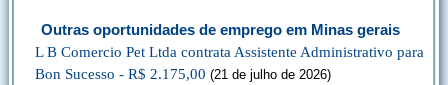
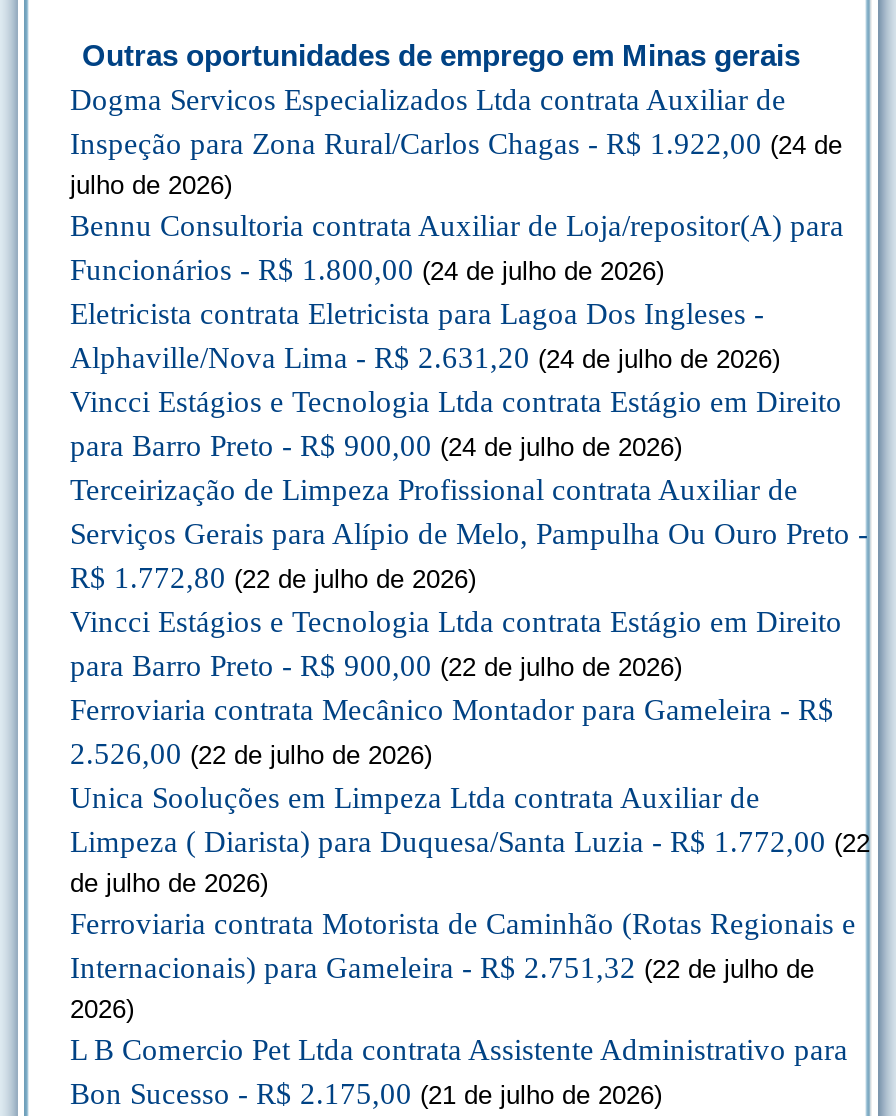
+ Dogma Servicos Especializados Ltda contrata Auxiliar de
+ Inspeção para Zona Rural/Carlos Chagas - R$ 1.922,00 (24 de
+ julho de 2026)
+ Bennu Consultoria contrata Auxiliar de Loja/repositor(A) para
+ Funcionários - R$ 1.800,00 (24 de julho de 2026)
+ Eletricista contrata Eletricista para Lagoa Dos Ingleses -
+ Alphaville/Nova Lima - R$ 2.631,20 (24 de julho de 2026)
+ Vincci Estágios e Tecnologia Ltda contrata Estágio em Direito
+ para Barro Preto - R$ 900,00 (24 de julho de 2026)
+ Terceirização de Limpeza Profissional contrata Auxiliar de
+ Serviços Gerais para Alípio de Melo, Pampulha Ou Ouro Preto -
+ R$ 1.772,80 (22 de julho de 2026)
+ Vincci Estágios e Tecnologia Ltda contrata Estágio em Direito
+ para Barro Preto - R$ 900,00 (22 de julho de 2026)
+ Ferroviaria contrata Mecânico Montador para Gameleira - R$
+ 2.526,00 (22 de julho de 2026)
+ Unica Sooluções em Limpeza Ltda contrata Auxiliar de
+ Limpeza ( Diarista) para Duquesa/Santa Luzia - R$ 1.772,00 (22
+ de julho de 2026)
+ Ferroviaria contrata Motorista de Caminhão (Rotas Regionais e
+ Internacionais) para Gameleira - R$ 2.751,32 (22 de julho de
+ 2026)
